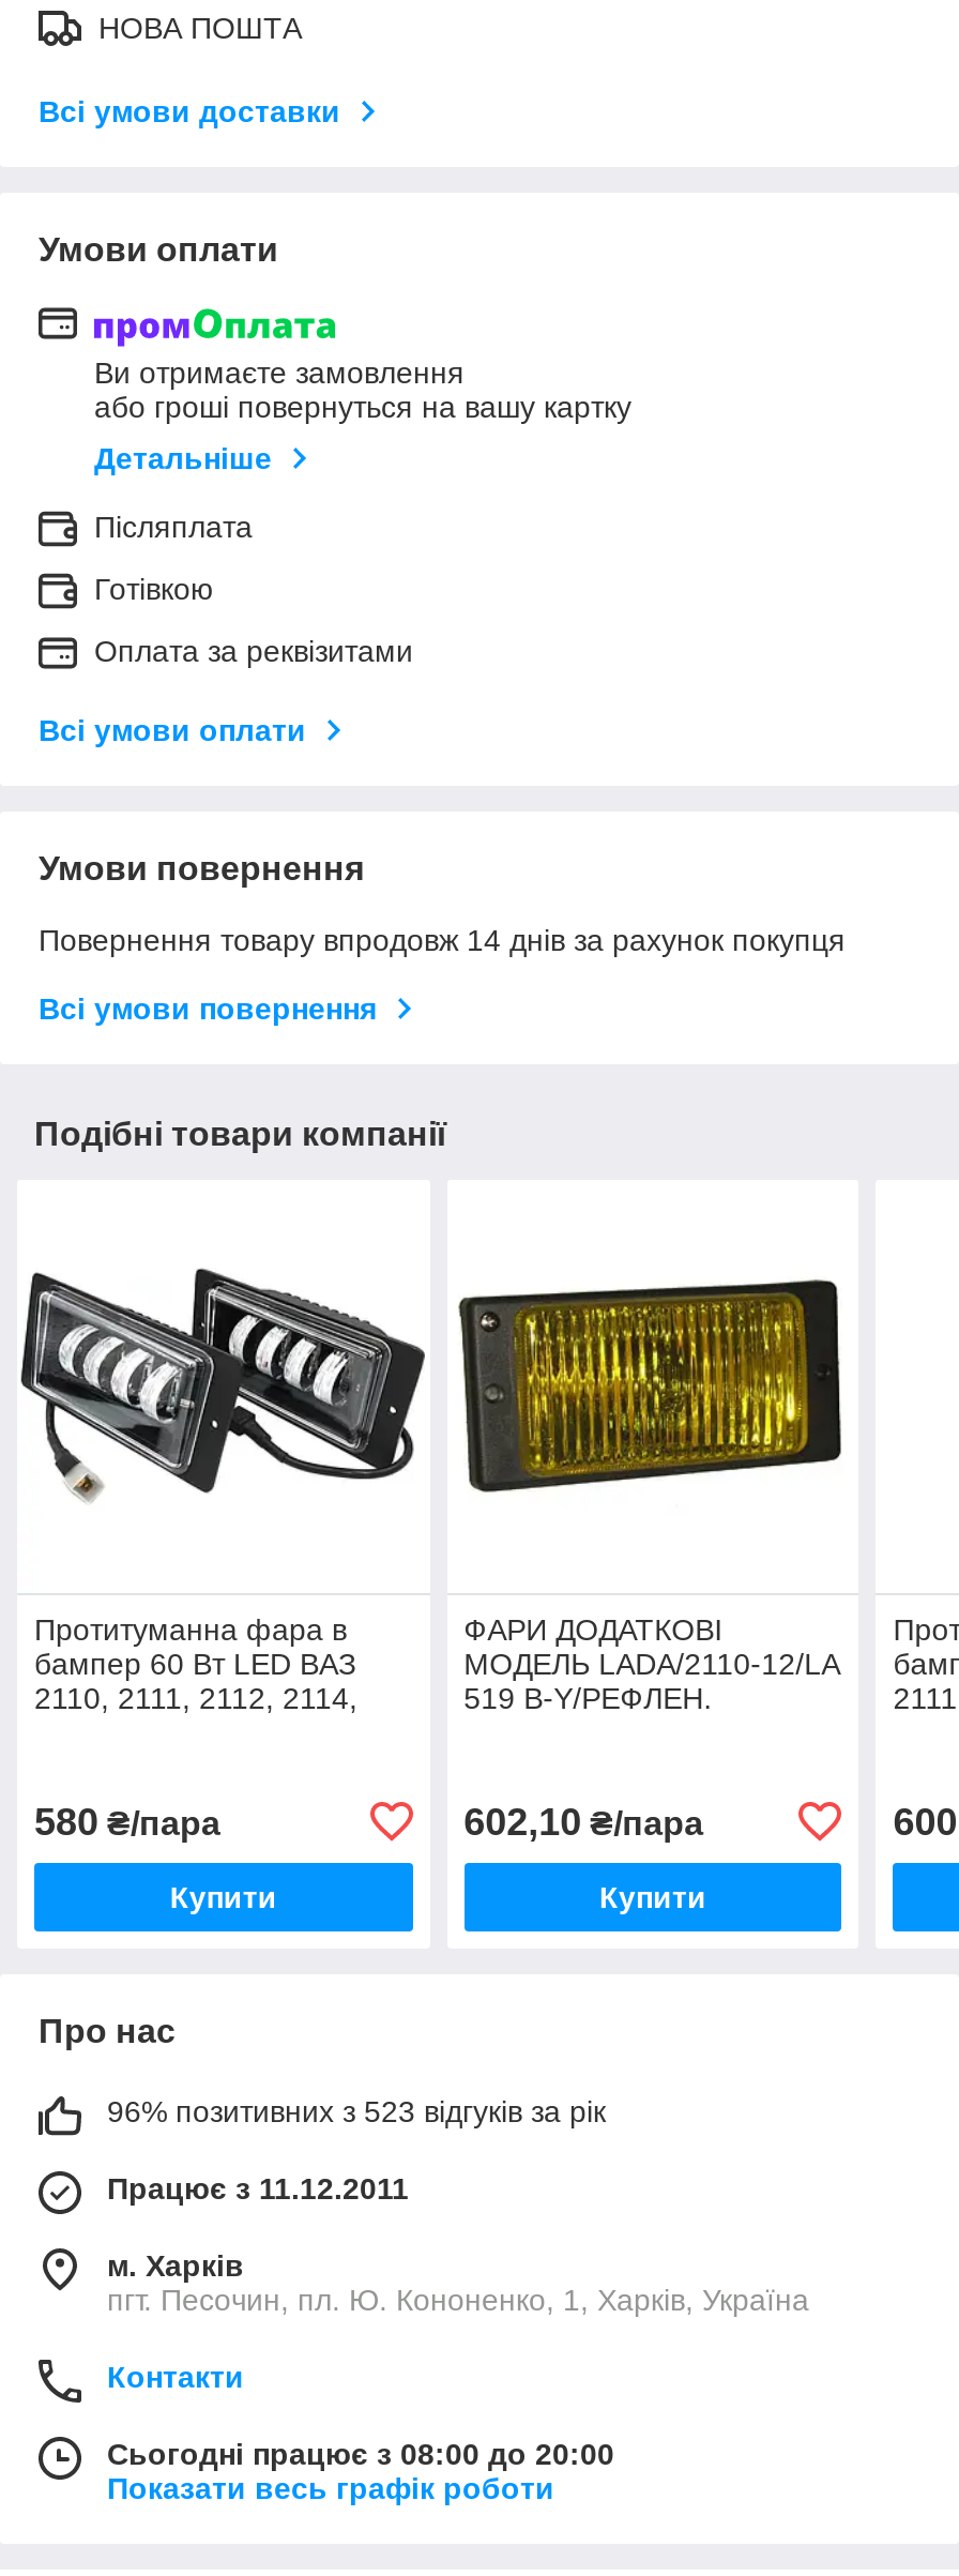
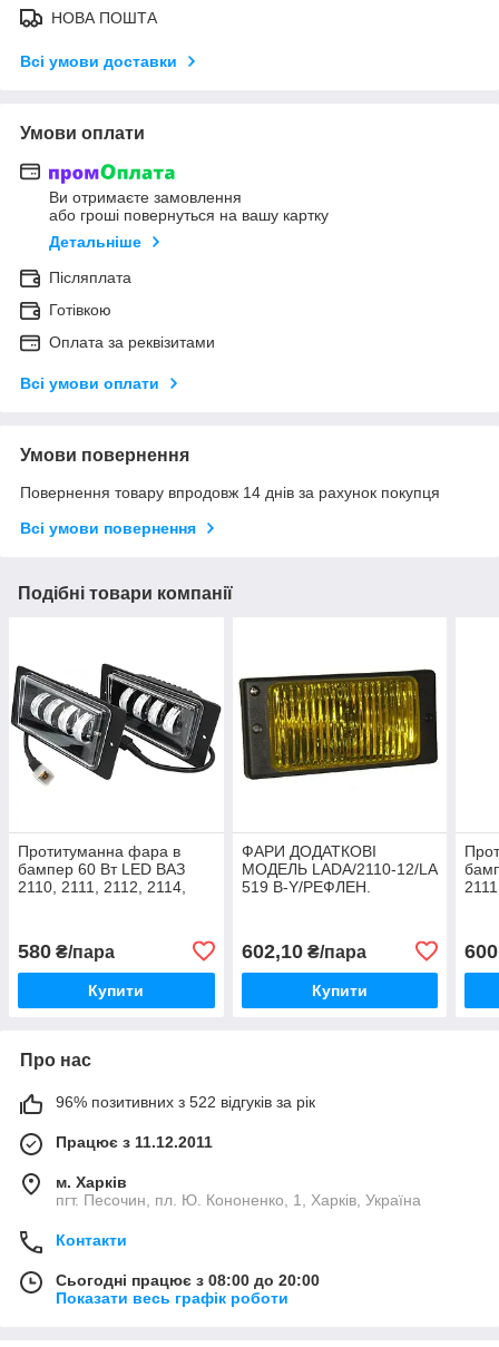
- 96% позитивних з 523 відгуків за рік
+ 96% позитивних з 522 відгуків за рік
